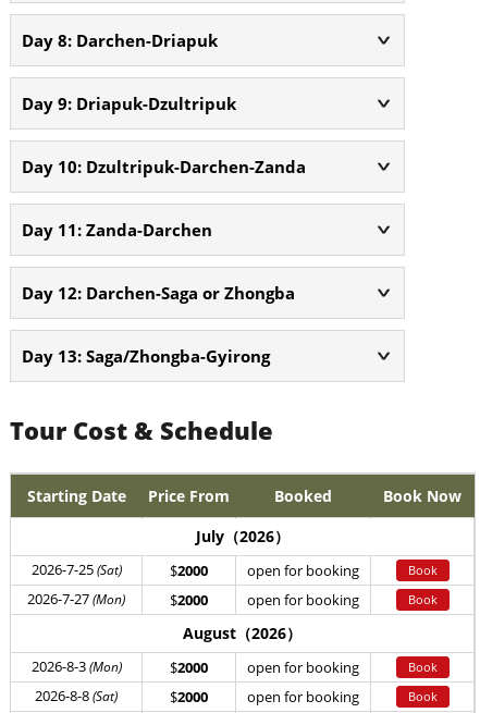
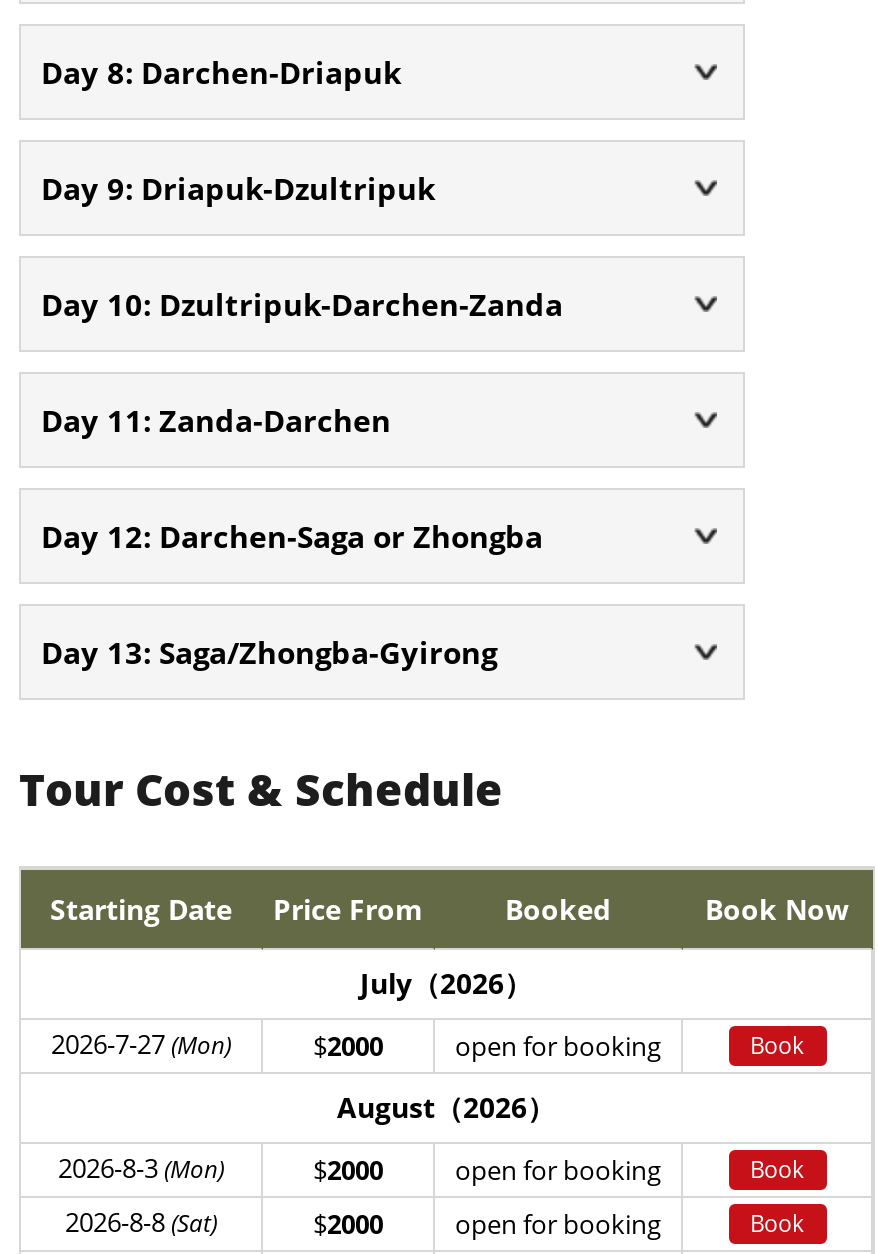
- 2026-7-25(Sat)
- $2000
- open for booking
- Book
